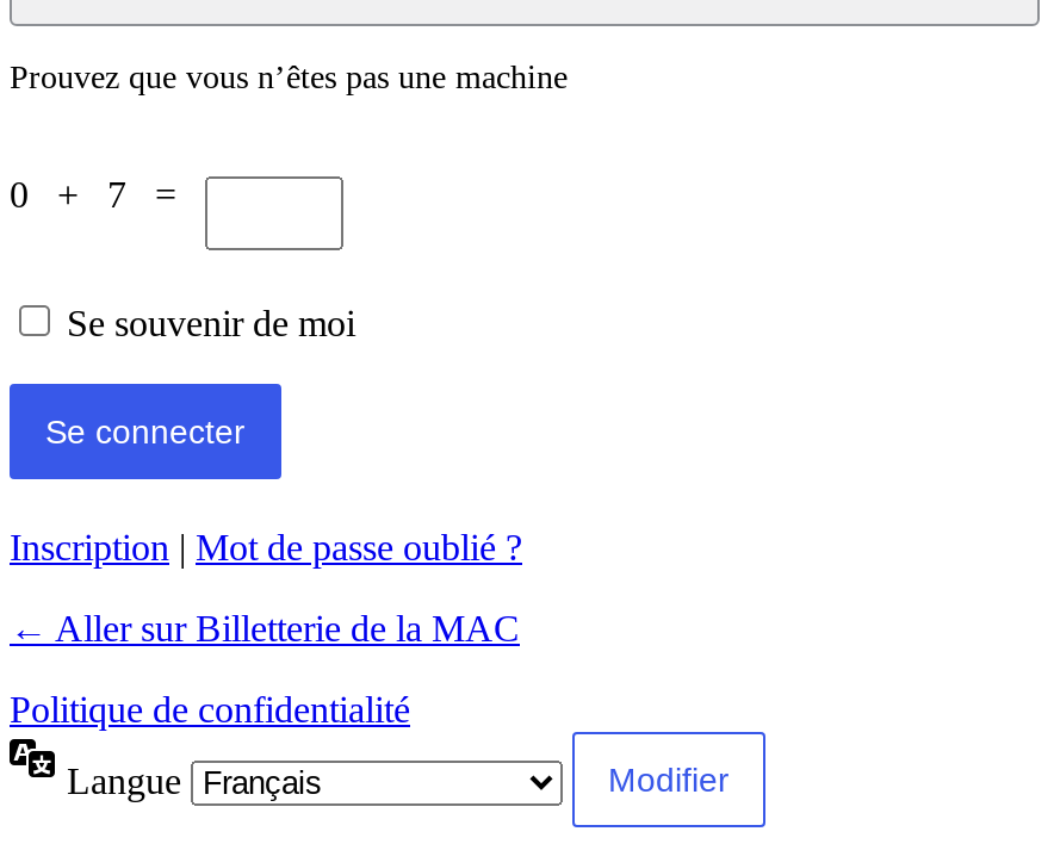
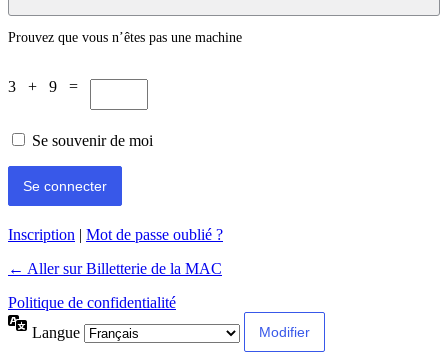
- 0 + 7 =
+ 3 + 9 =
